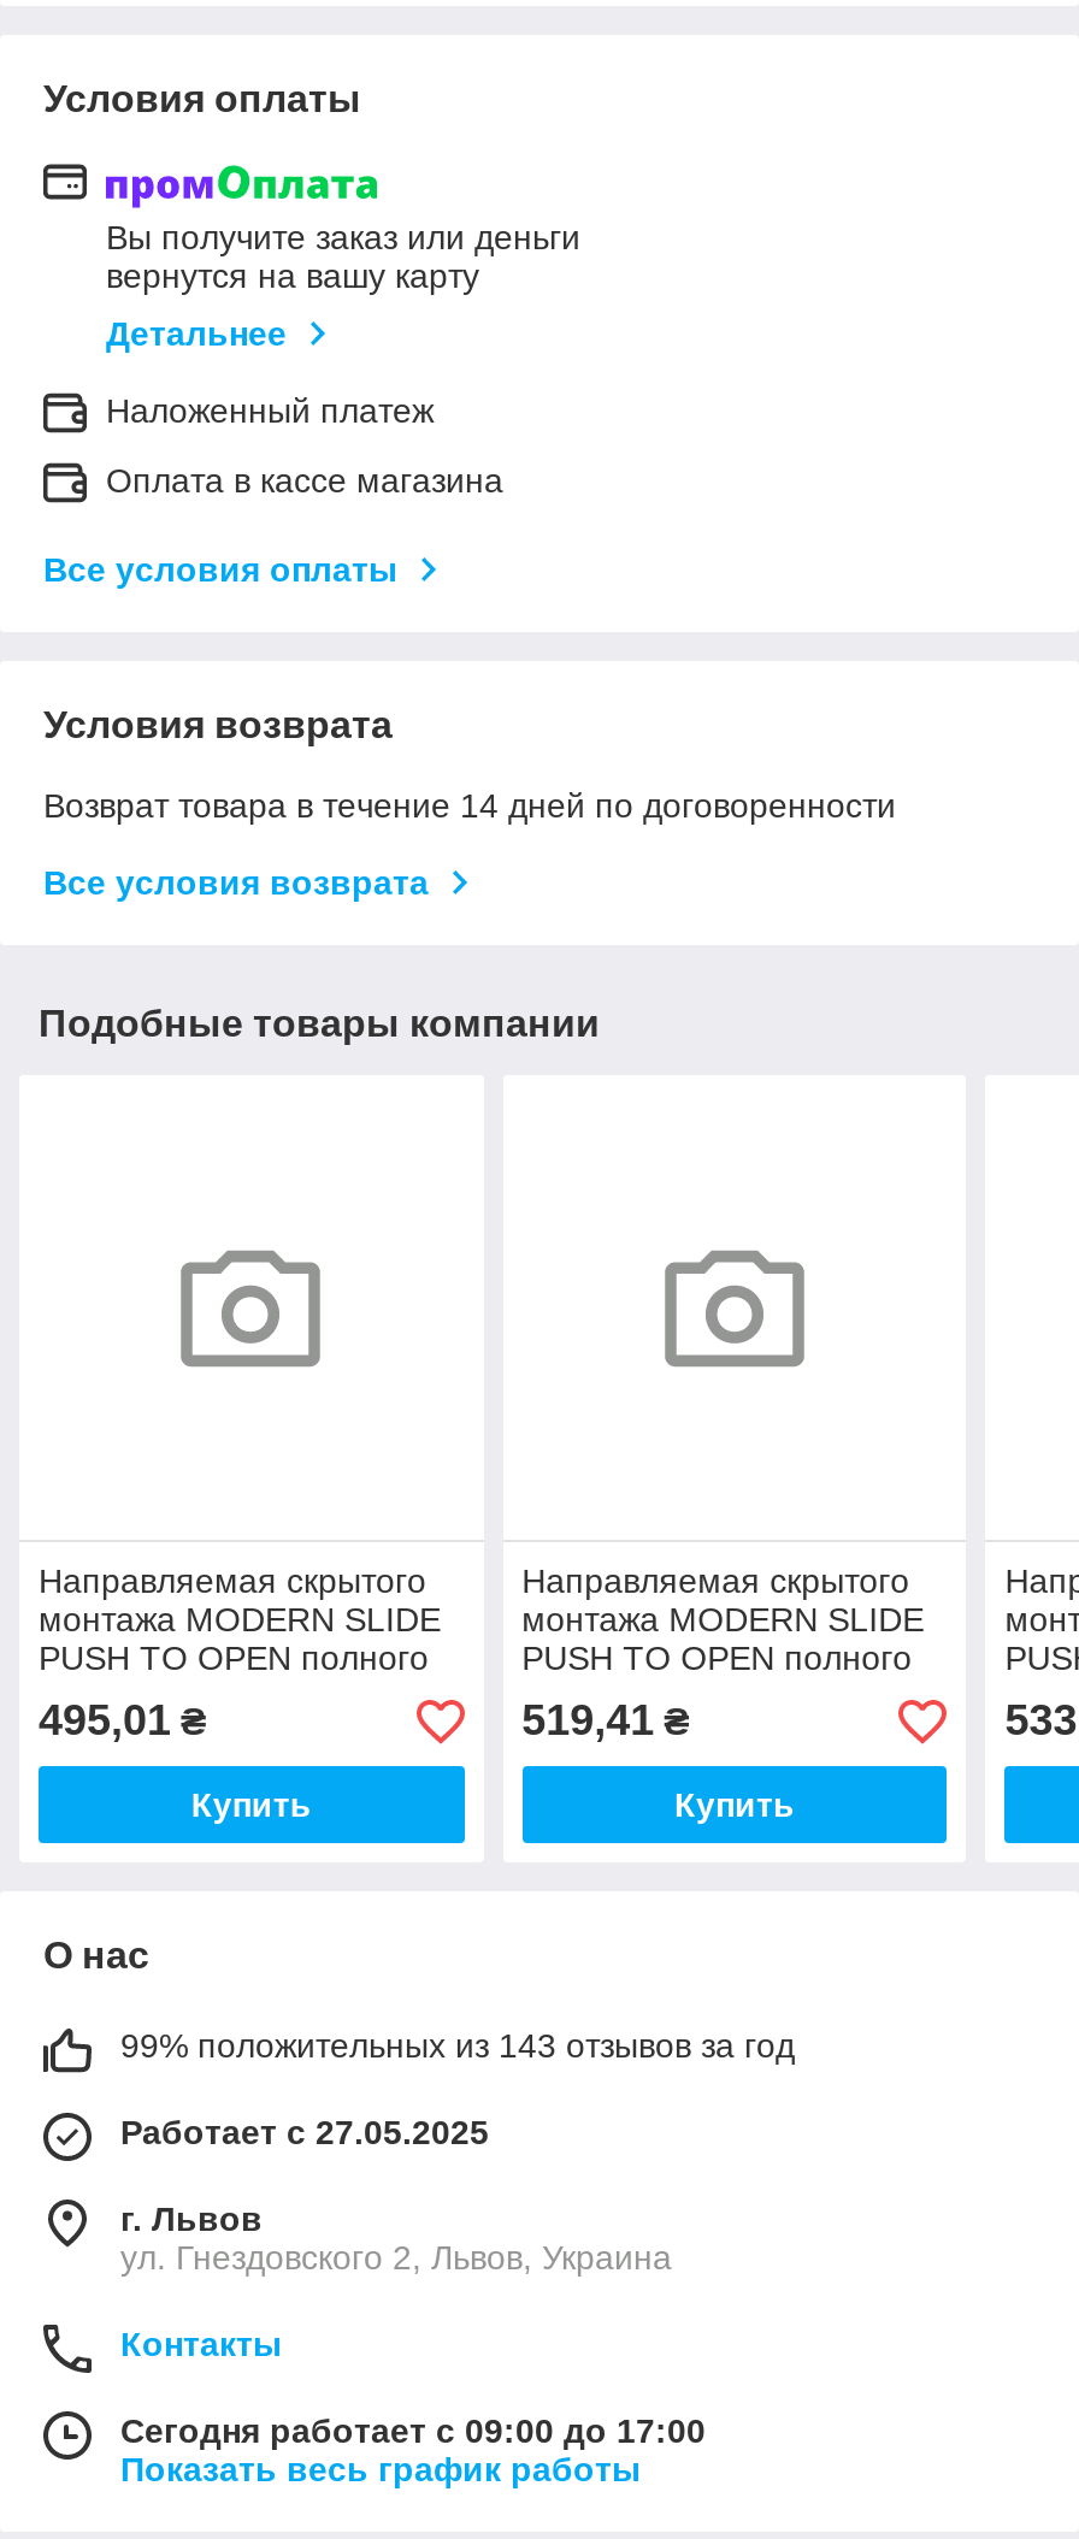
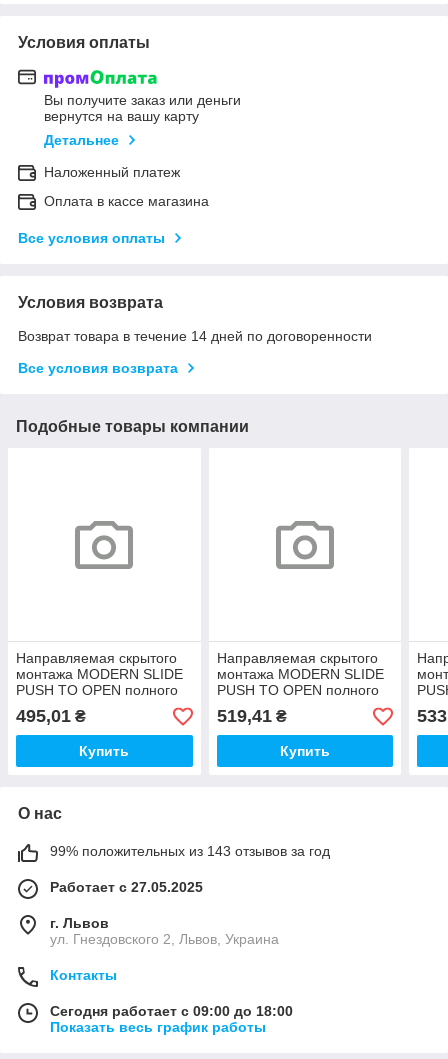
- Сегодня работает с 09:00 до 17:00
+ Сегодня работает с 09:00 до 18:00
